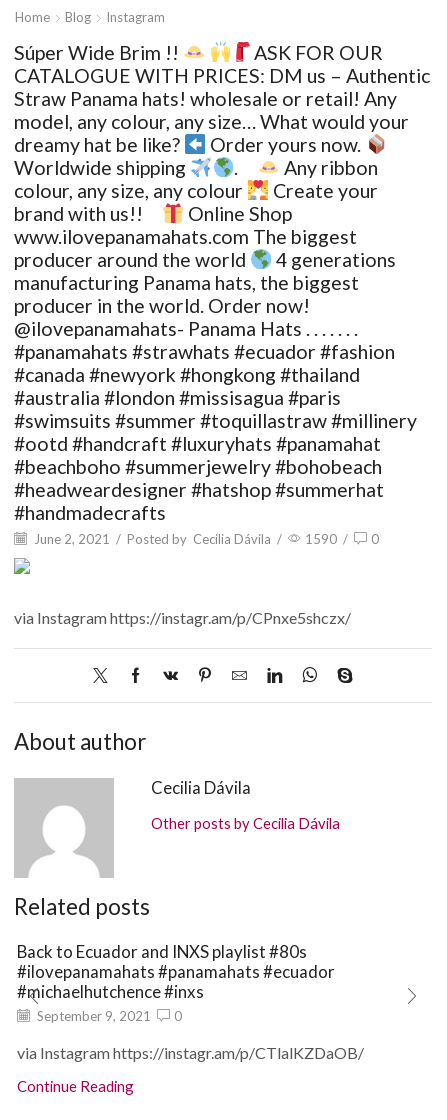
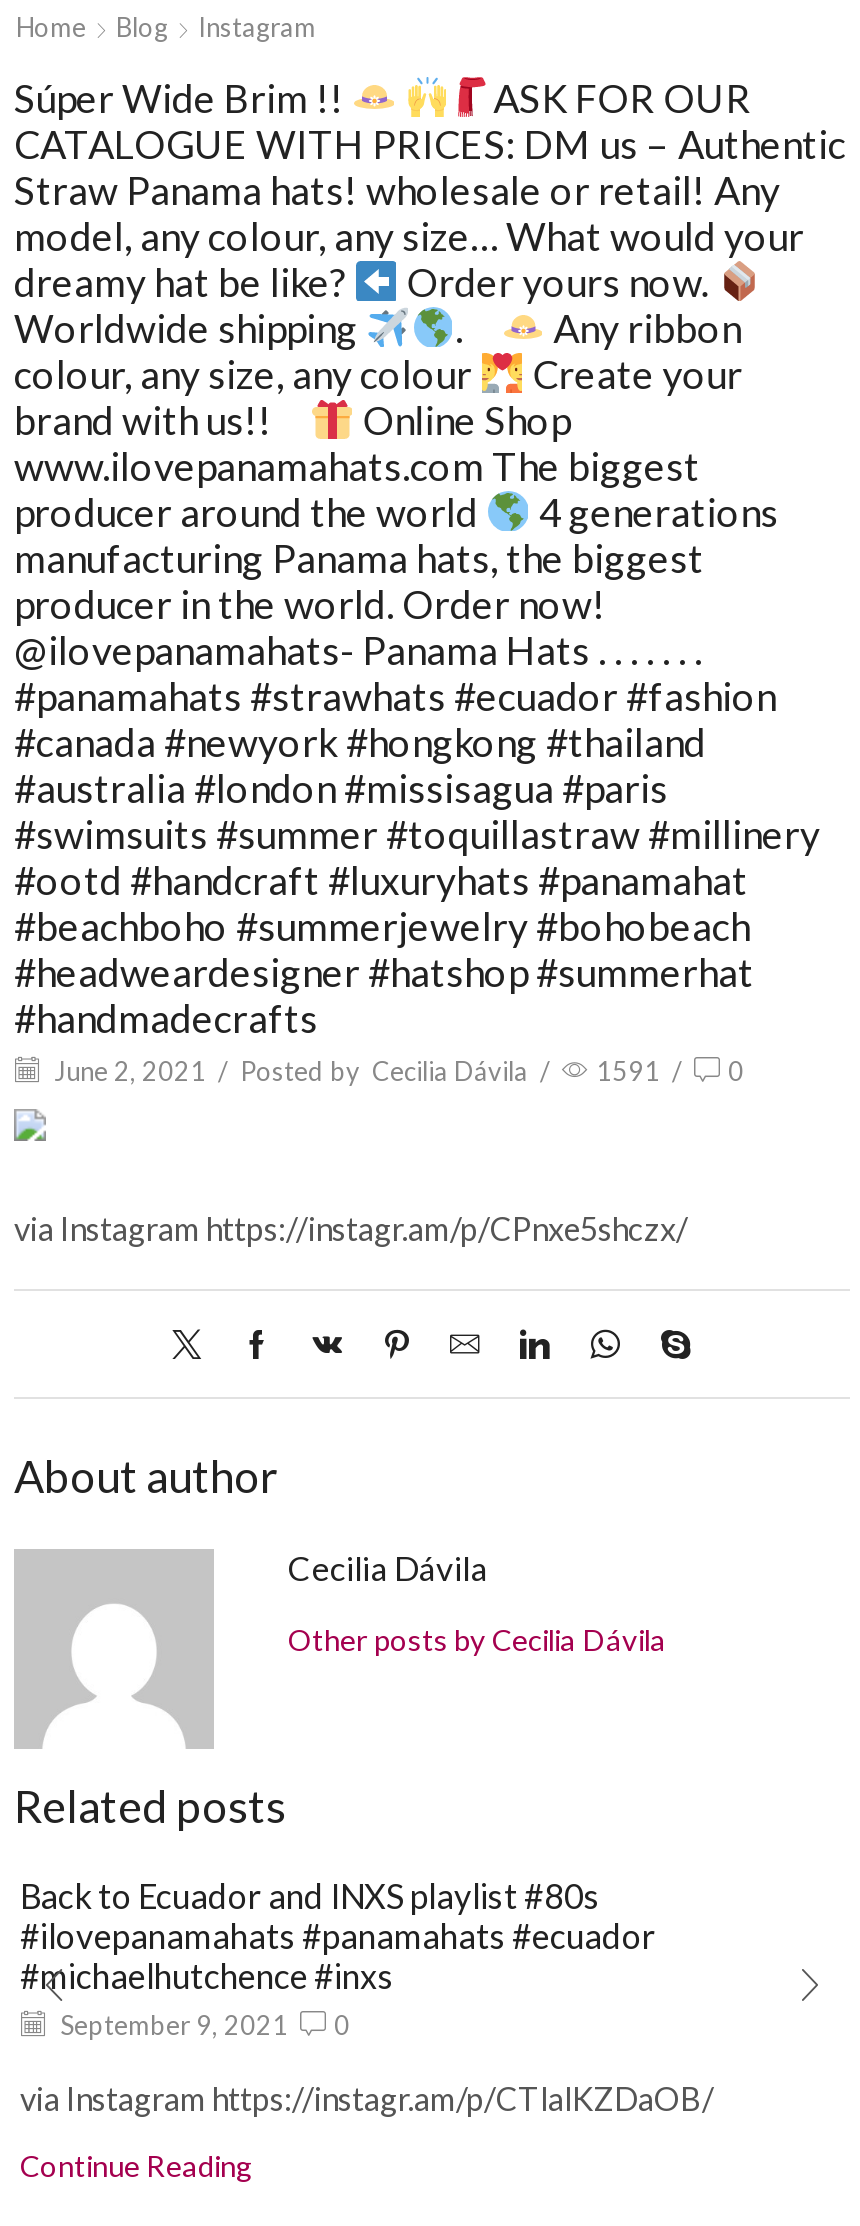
- June 2, 2021 / Posted by Cecilia Dávila / 1590 / 0
+ June 2, 2021 / Posted by Cecilia Dávila / 1591 / 0
